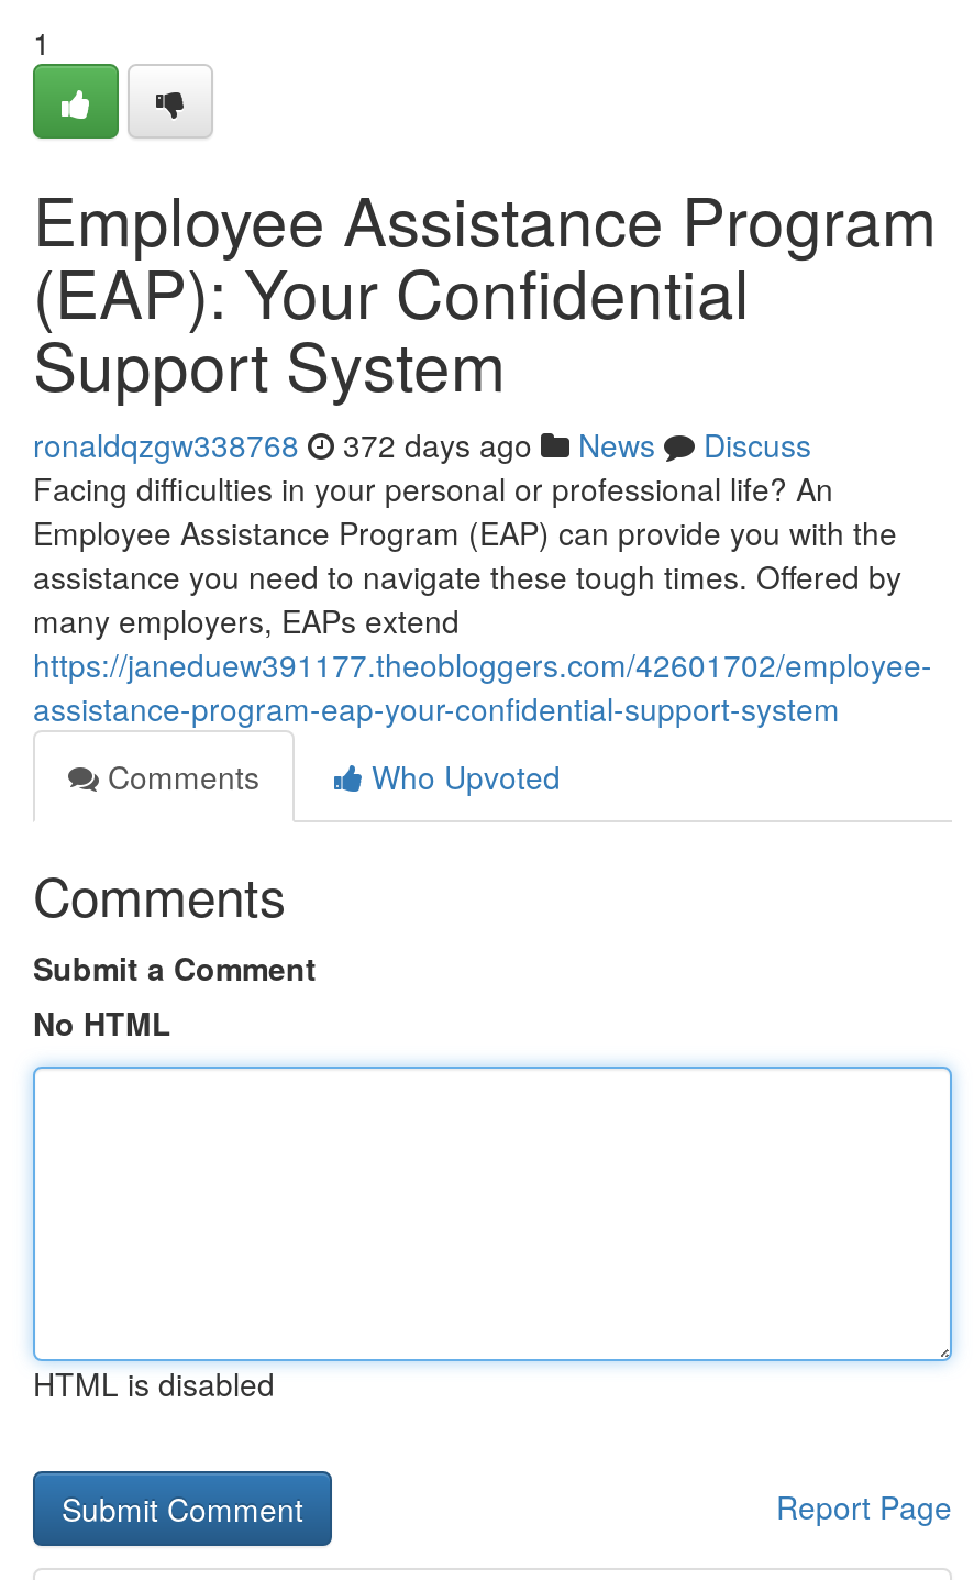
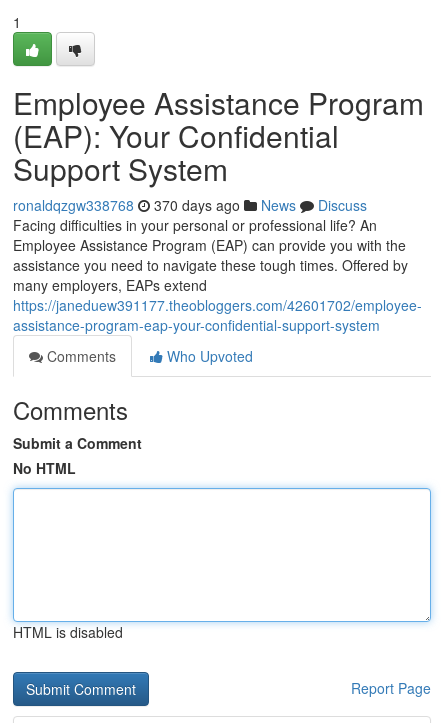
- ronaldqzgw338768 372 days ago News Discuss
+ ronaldqzgw338768 370 days ago News Discuss
